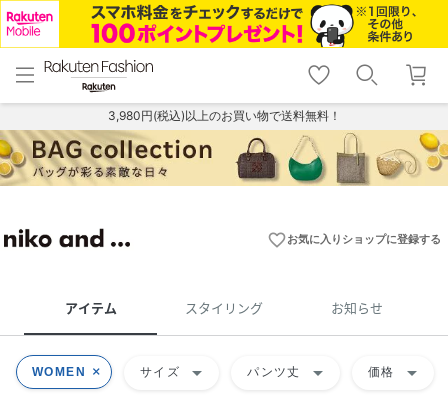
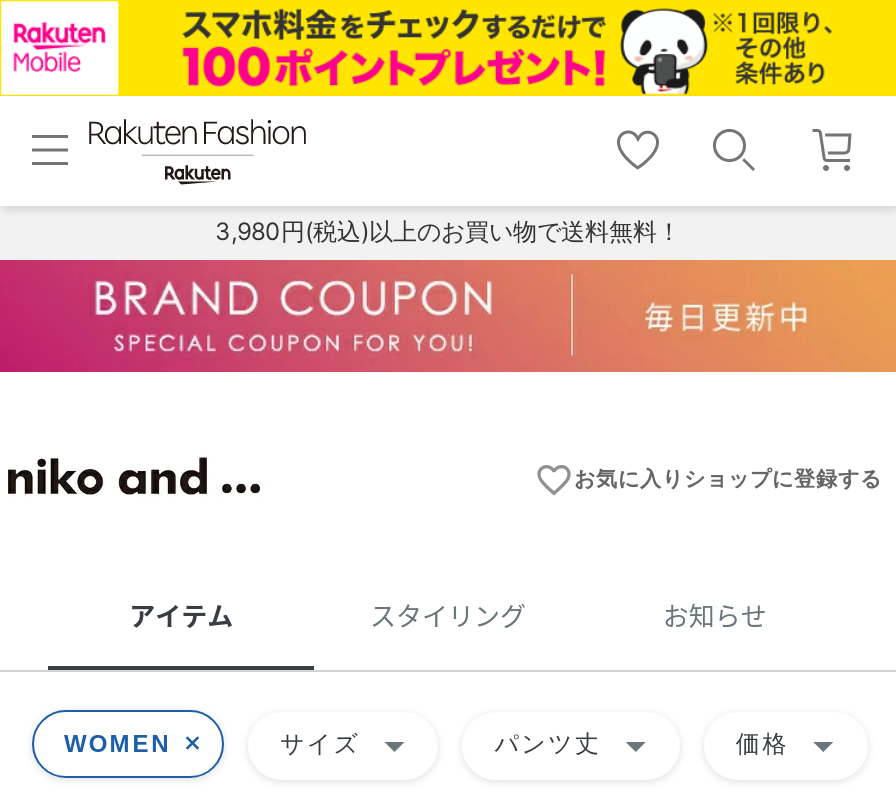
- [image]
+ [image]
